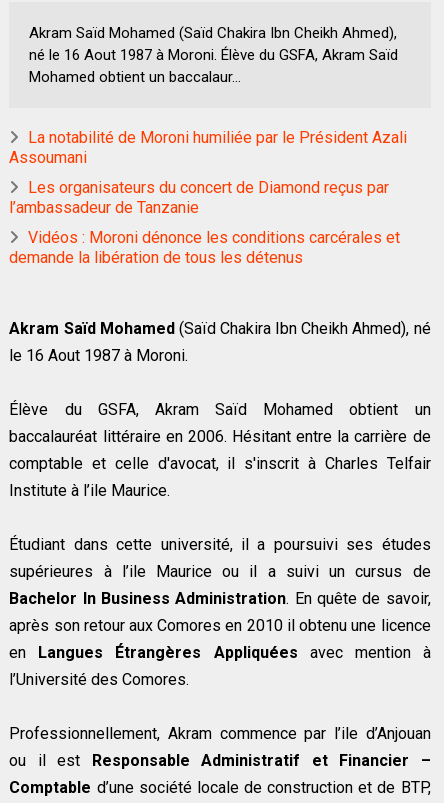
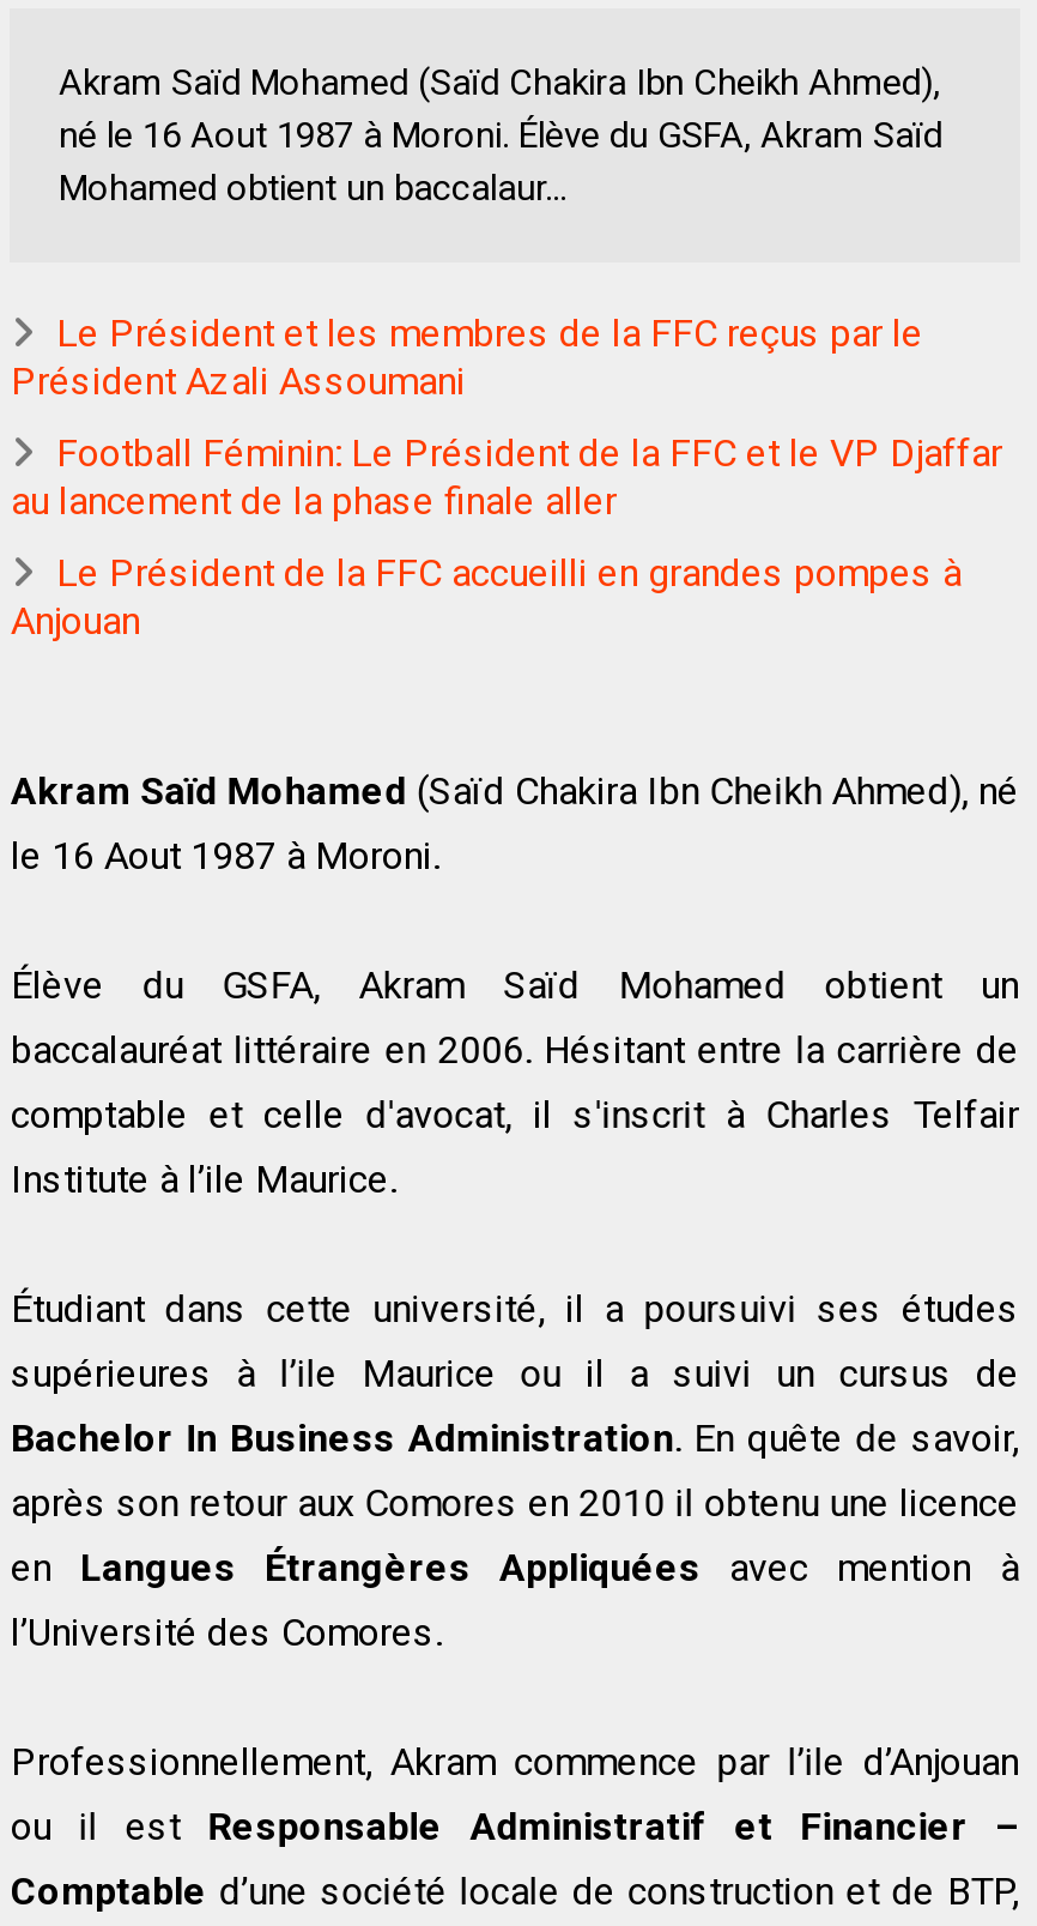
- La notabilité de Moroni humiliée par le Président Azali
- Assoumani
+ Le Président et les membres de la FFC reçus par le
+ Président Azali Assoumani

- Les organisateurs du concert de Diamond reçus par
- l’ambassadeur de Tanzanie
+ Football Féminin: Le Président de la FFC et le VP Djaffar
+ au lancement de la phase finale aller

- Vidéos : Moroni dénonce les conditions carcérales et
- demande la libération de tous les détenus
+ Le Président de la FFC accueilli en grandes pompes à
+ Anjouan
